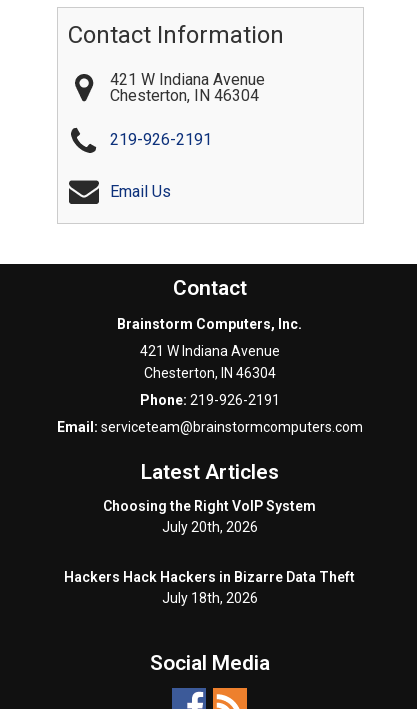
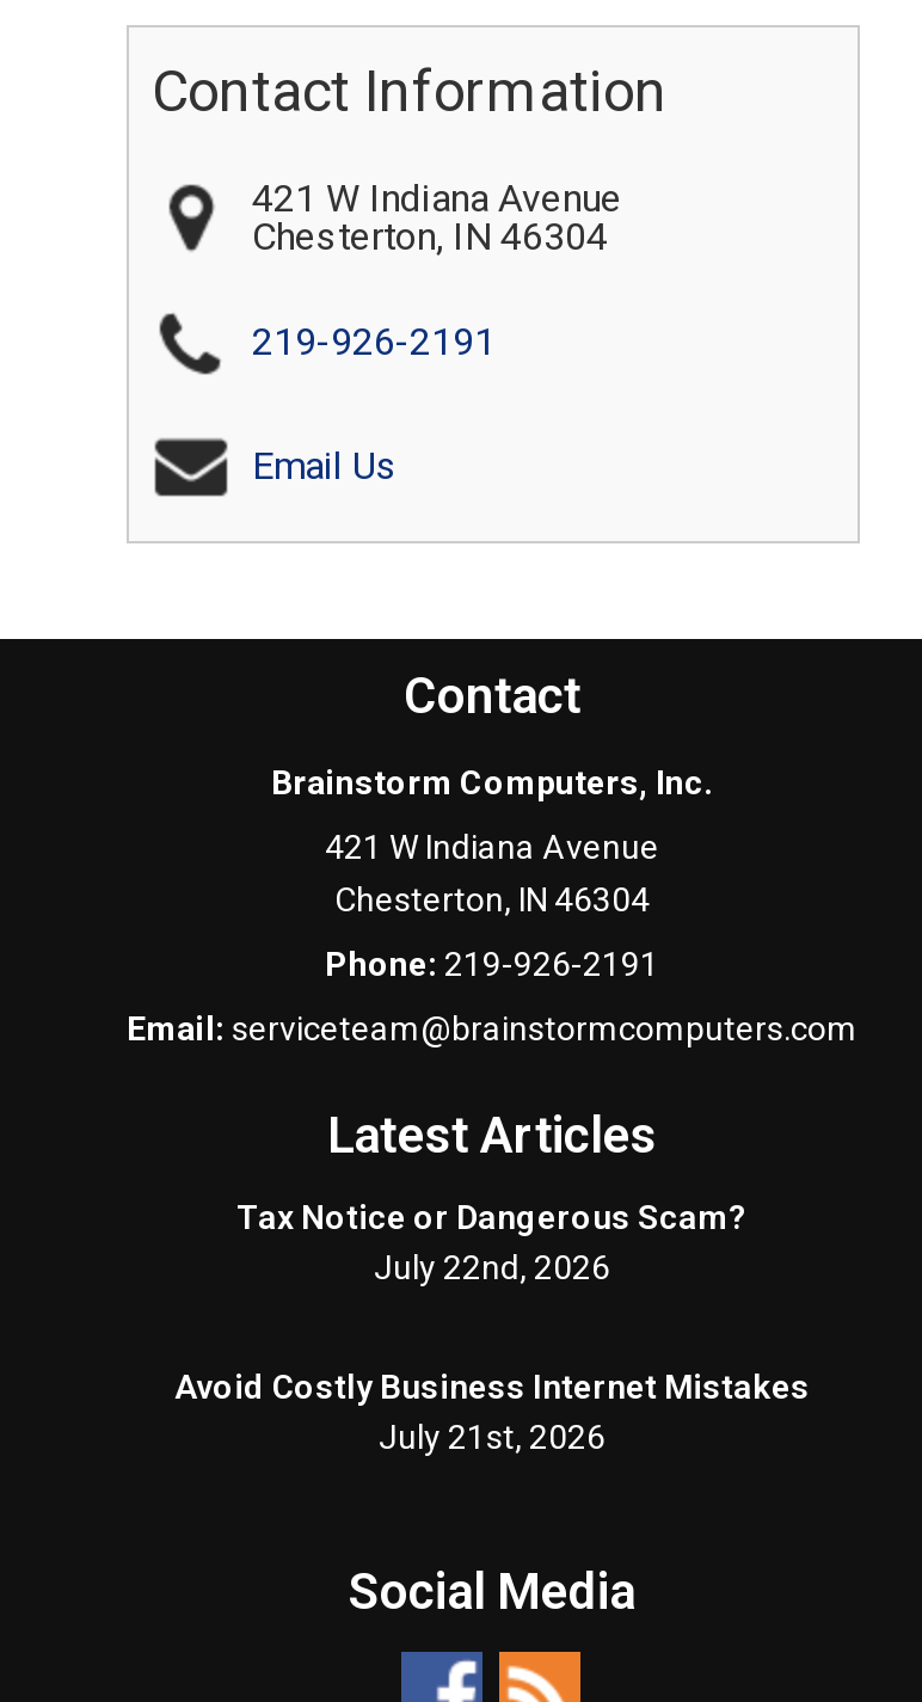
- Choosing the Right VoIP System
- July 20th, 2026
+ Tax Notice or Dangerous Scam?
+ July 22nd, 2026

- Hackers Hack Hackers in Bizarre Data Theft
- July 18th, 2026
+ Avoid Costly Business Internet Mistakes
+ July 21st, 2026
